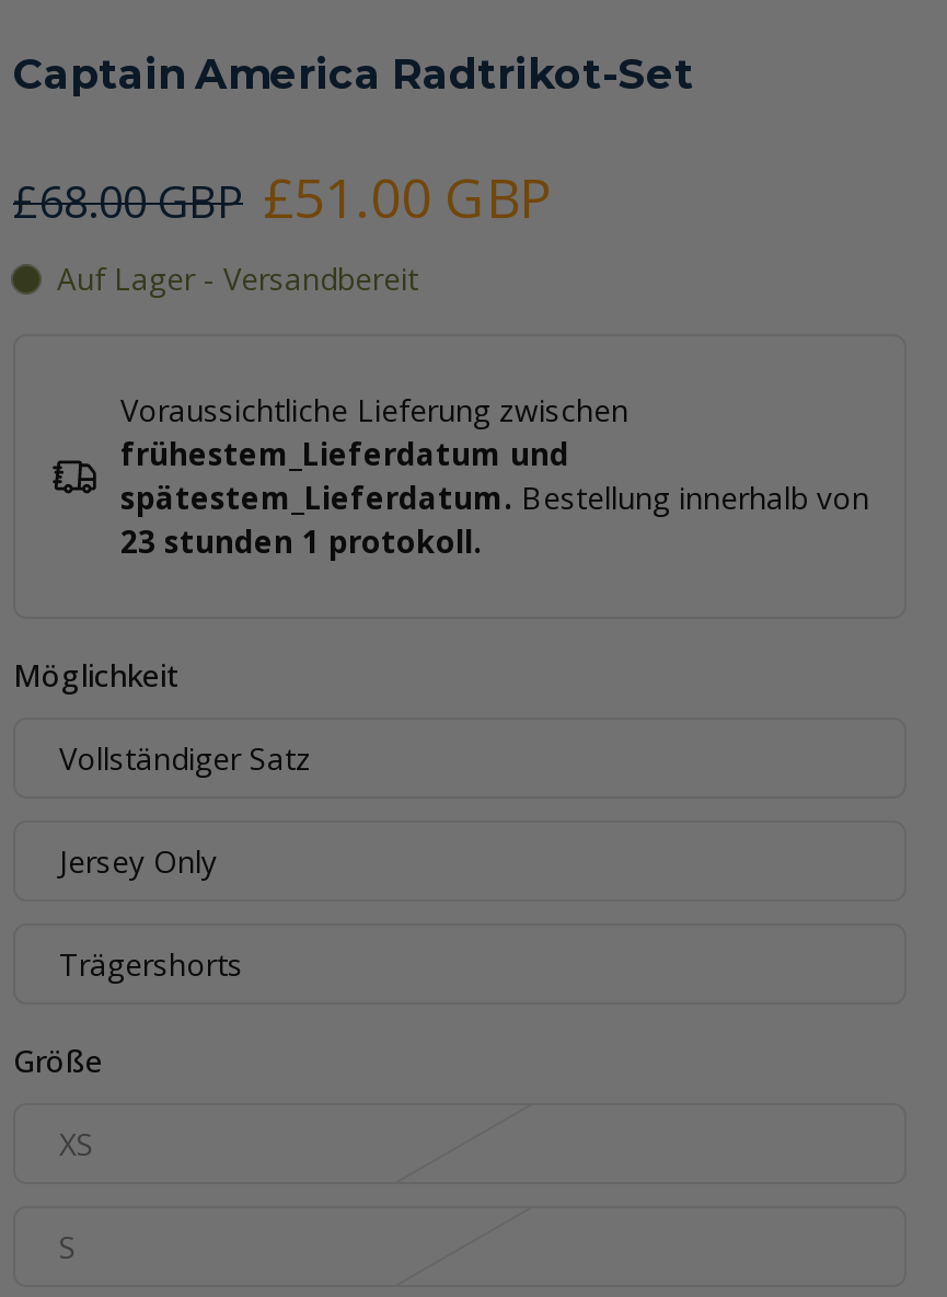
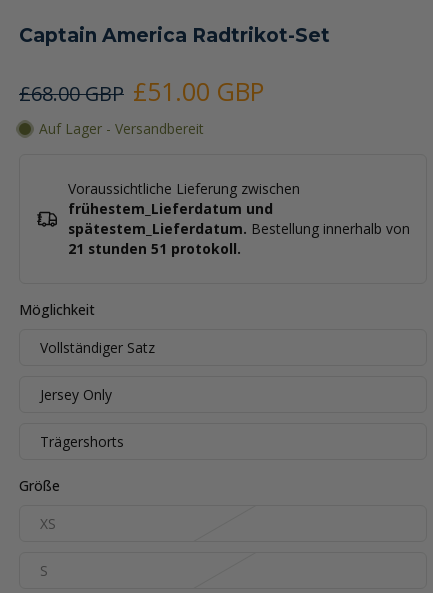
- 23 stunden 1 protokoll.
+ 21 stunden 51 protokoll.
